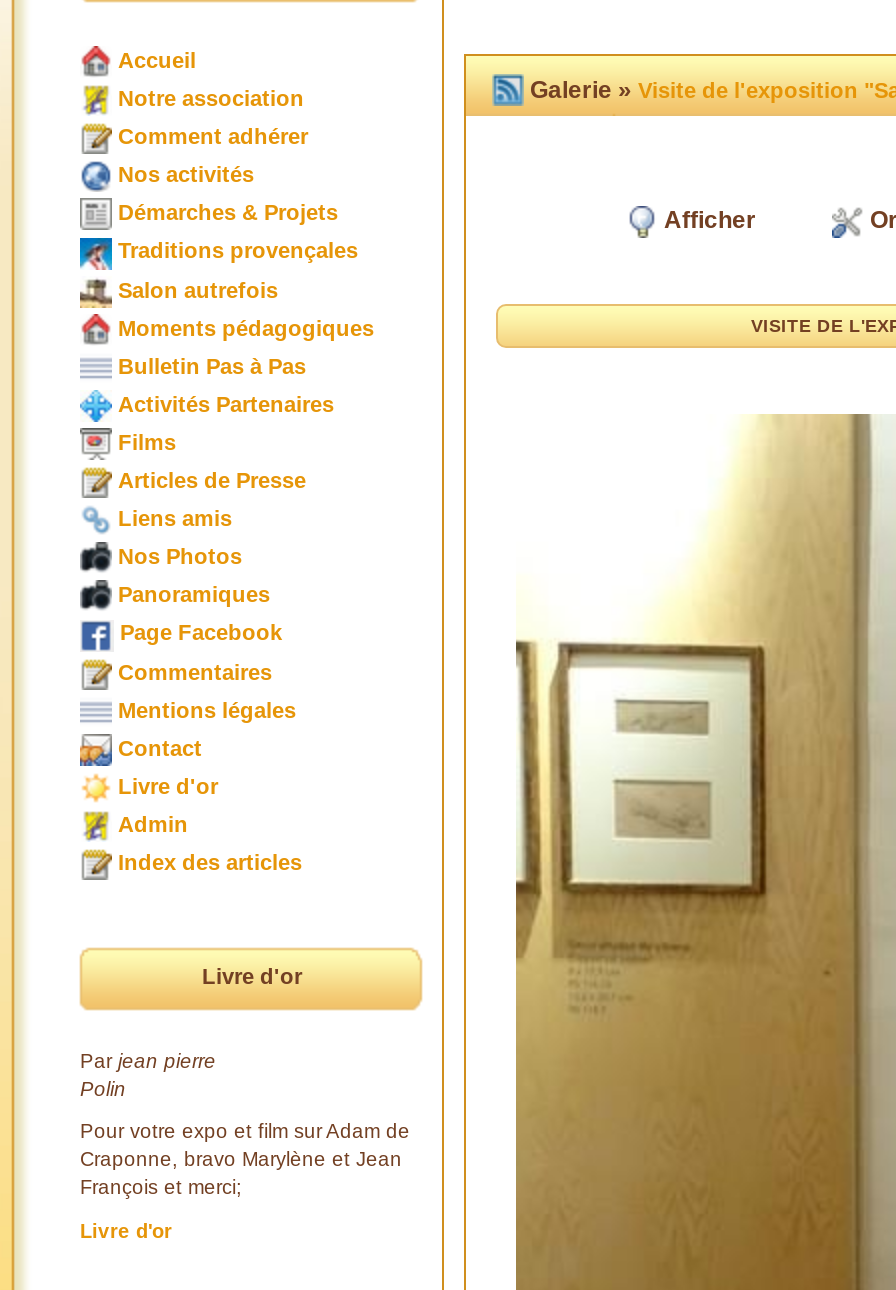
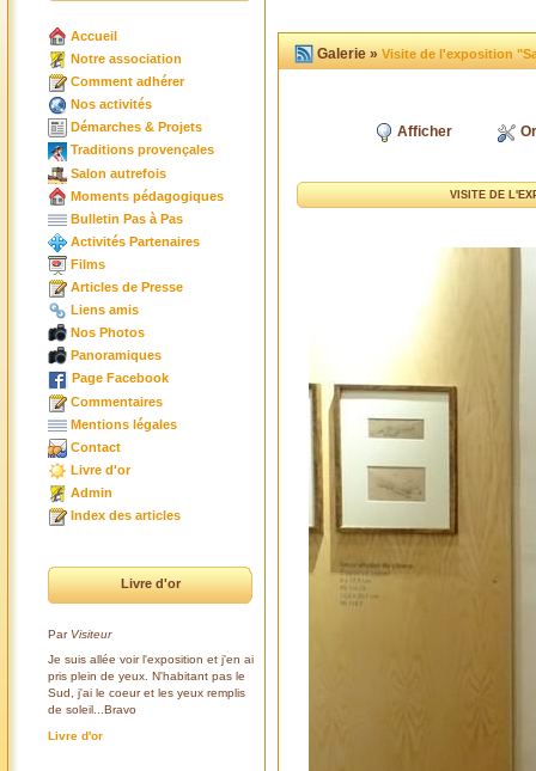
- Par jean pierre
- Polin
+ Par Visiteur

- Pour votre expo et film sur Adam de
- Craponne, bravo Marylène et Jean
- François et merci;
+ Je suis allée voir l'exposition et j'en ai
+ pris plein de yeux. N'habitant pas le
+ Sud, j'ai le coeur et les yeux remplis
+ de soleil...Bravo
